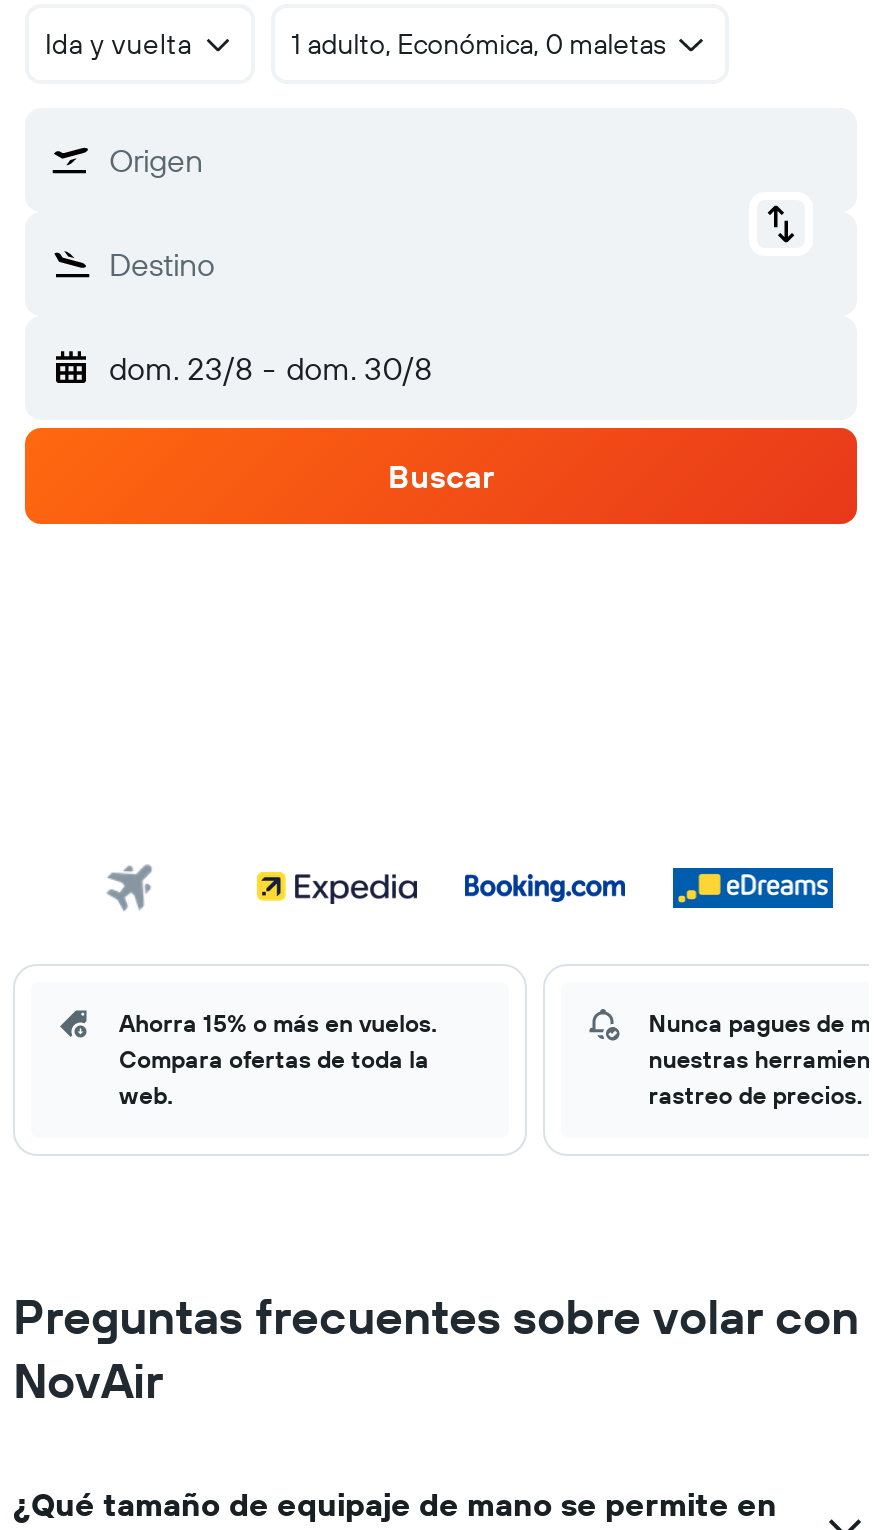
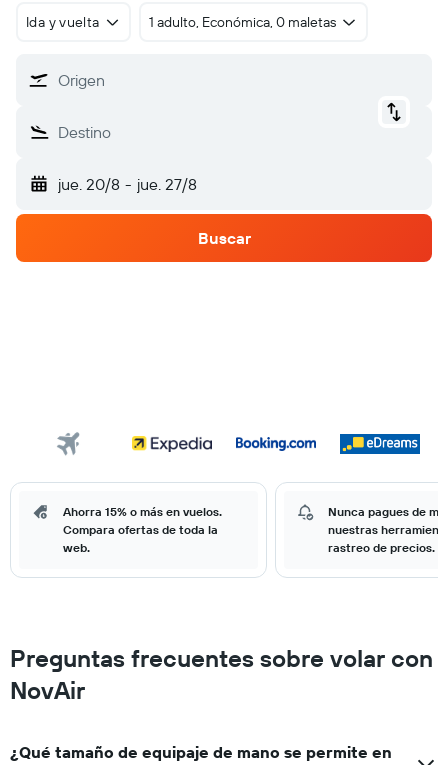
- dom. 23/8 - dom. 30/8
+ jue. 20/8 - jue. 27/8
